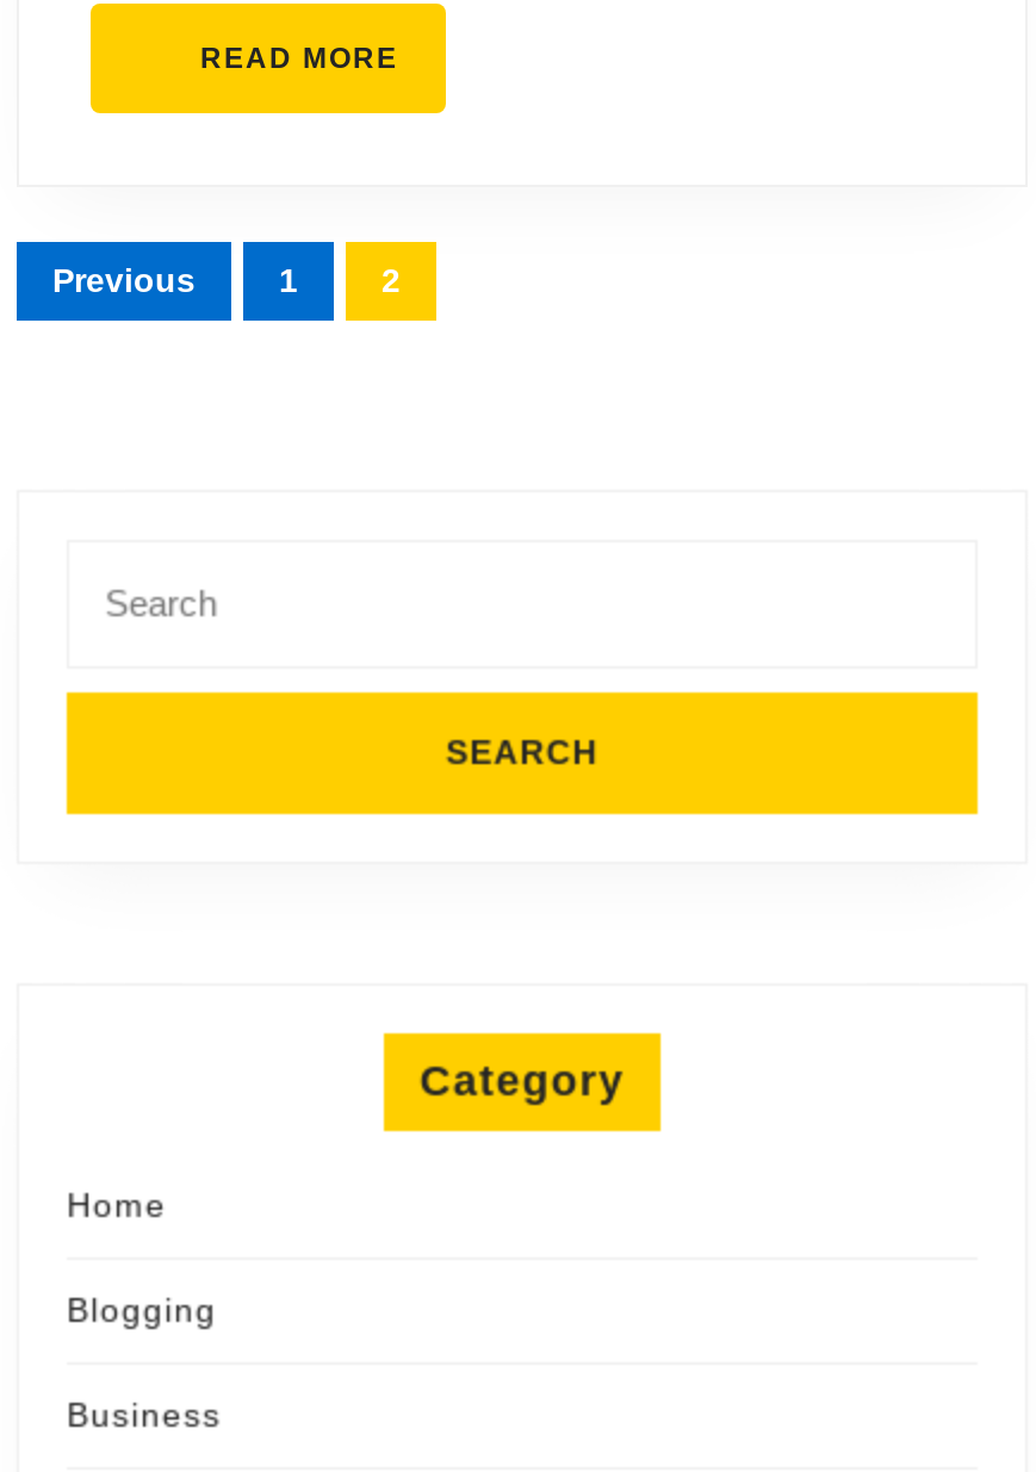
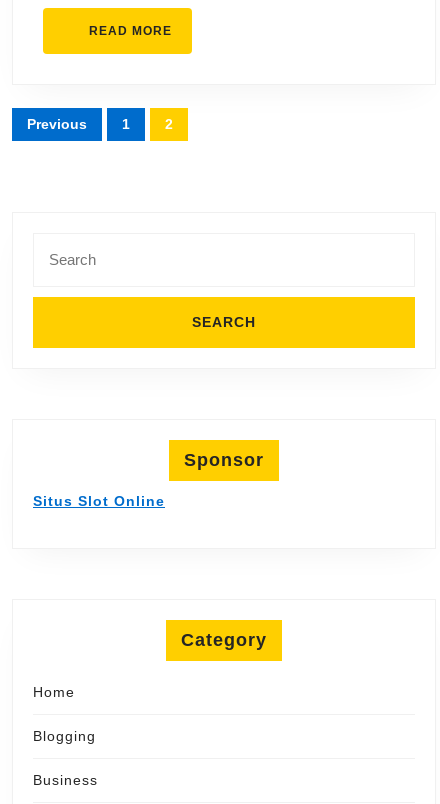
+ Sponsor
+ Situs Slot Online
